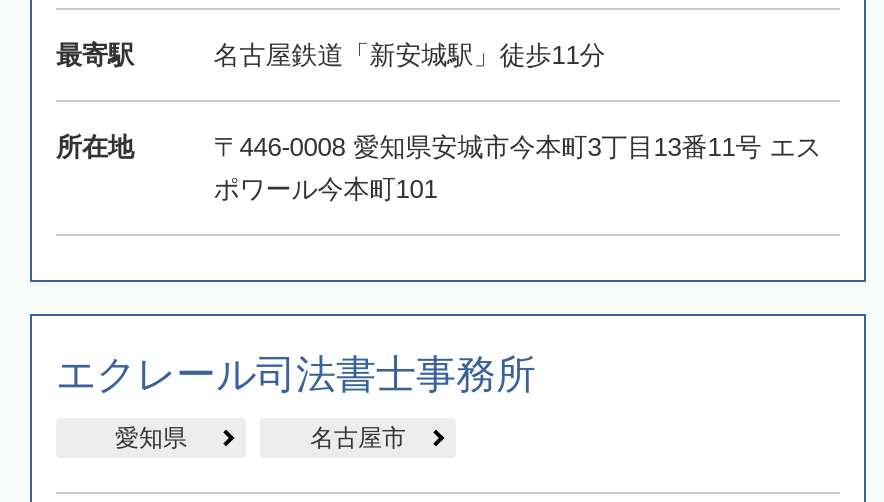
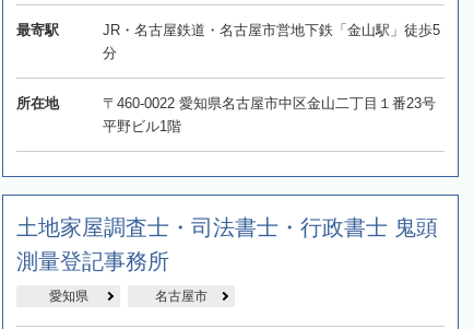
- 名古屋鉄道「新安城駅」徒歩11分
+ JR・名古屋鉄道・名古屋市営地下鉄「金山駅」徒歩5
+ 分

- 〒446-0008 愛知県安城市今本町3丁目13番11号 エス
- ポワール今本町101
+ 〒460-0022 愛知県名古屋市中区金山二丁目１番23号
+ 平野ビル1階

- エクレール司法書士事務所
+ 土地家屋調査士・司法書士・行政書士 鬼頭
+ 測量登記事務所
